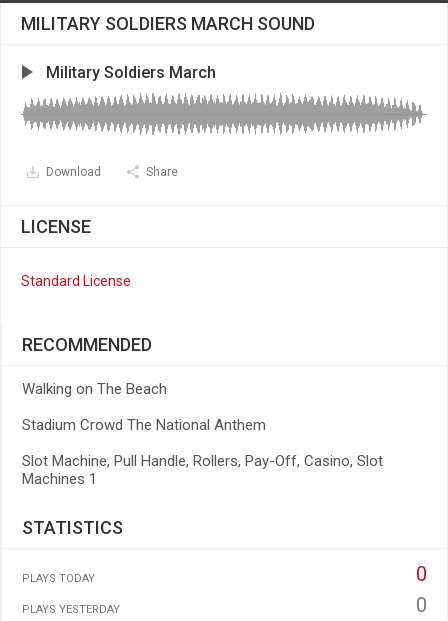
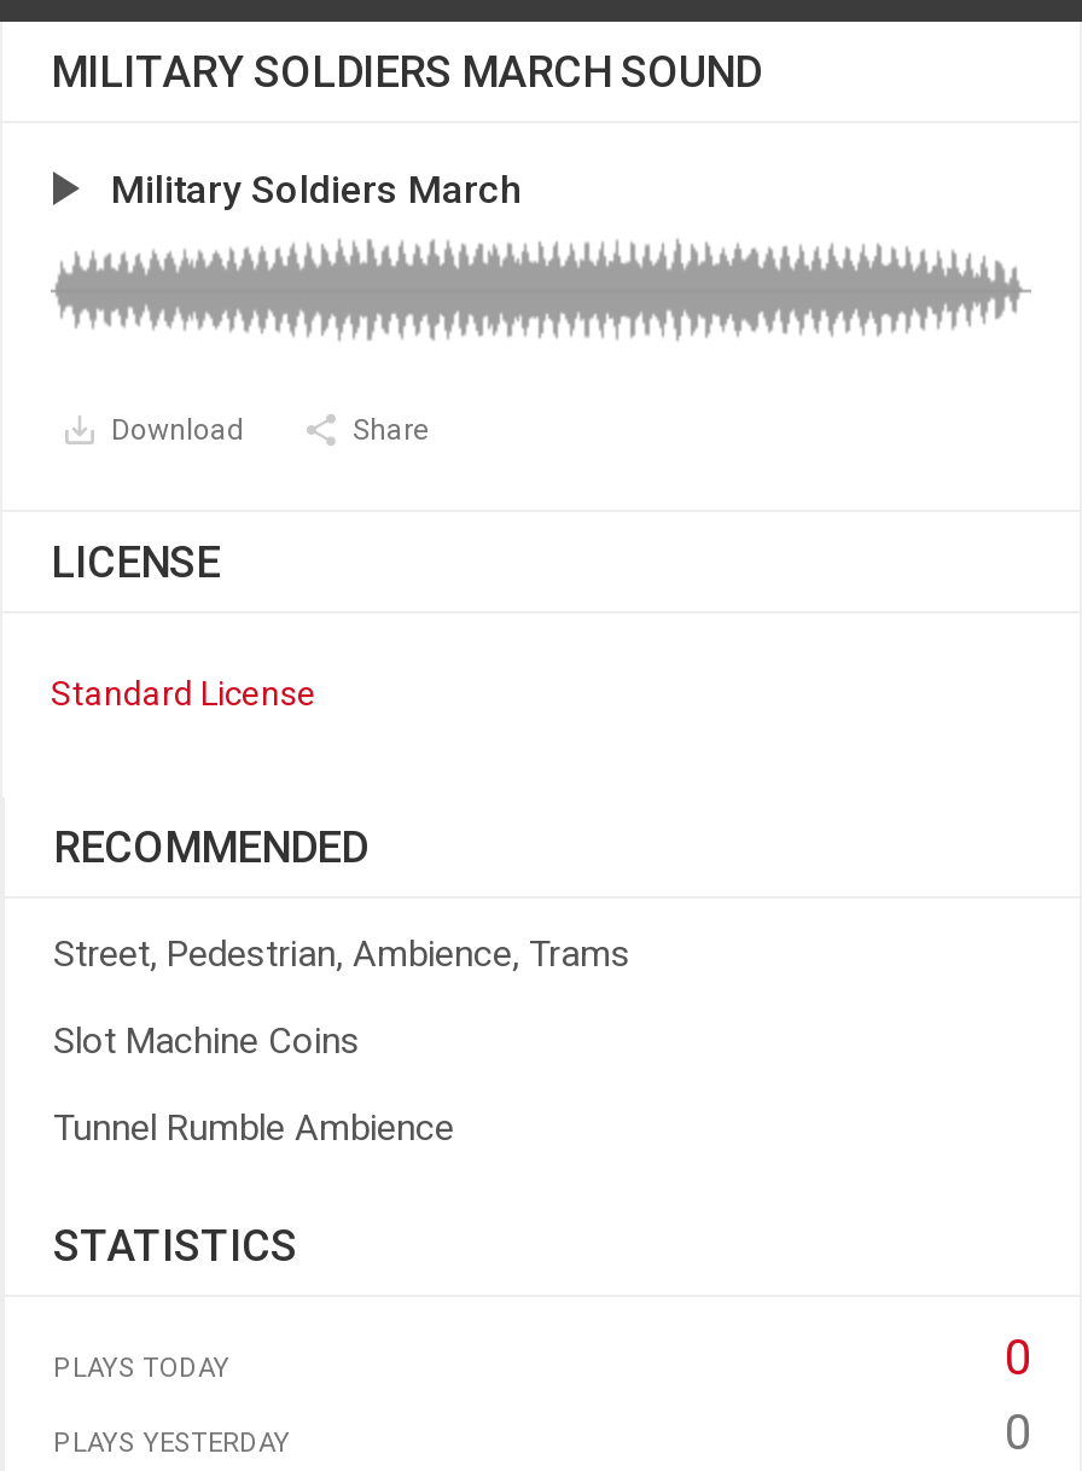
- Walking on The Beach
+ Street, Pedestrian, Ambience, Trams

- Stadium Crowd The National Anthem
+ Slot Machine Coins

- Slot Machine, Pull Handle, Rollers, Pay-Off, Casino, Slot
- Machines 1
+ Tunnel Rumble Ambience
